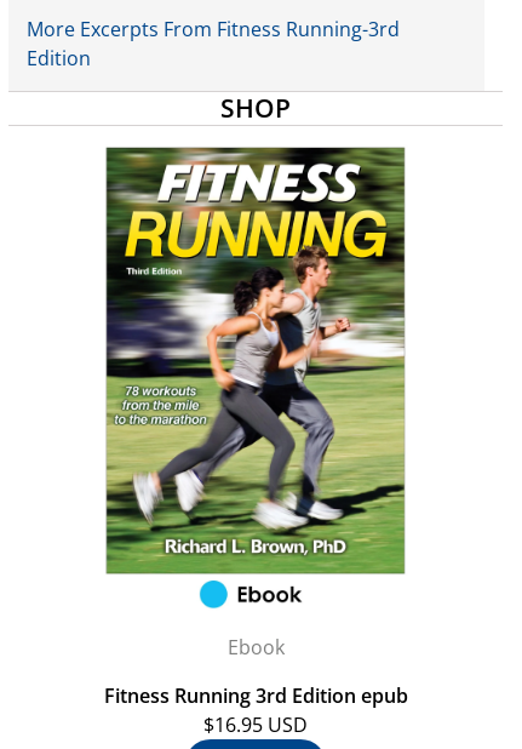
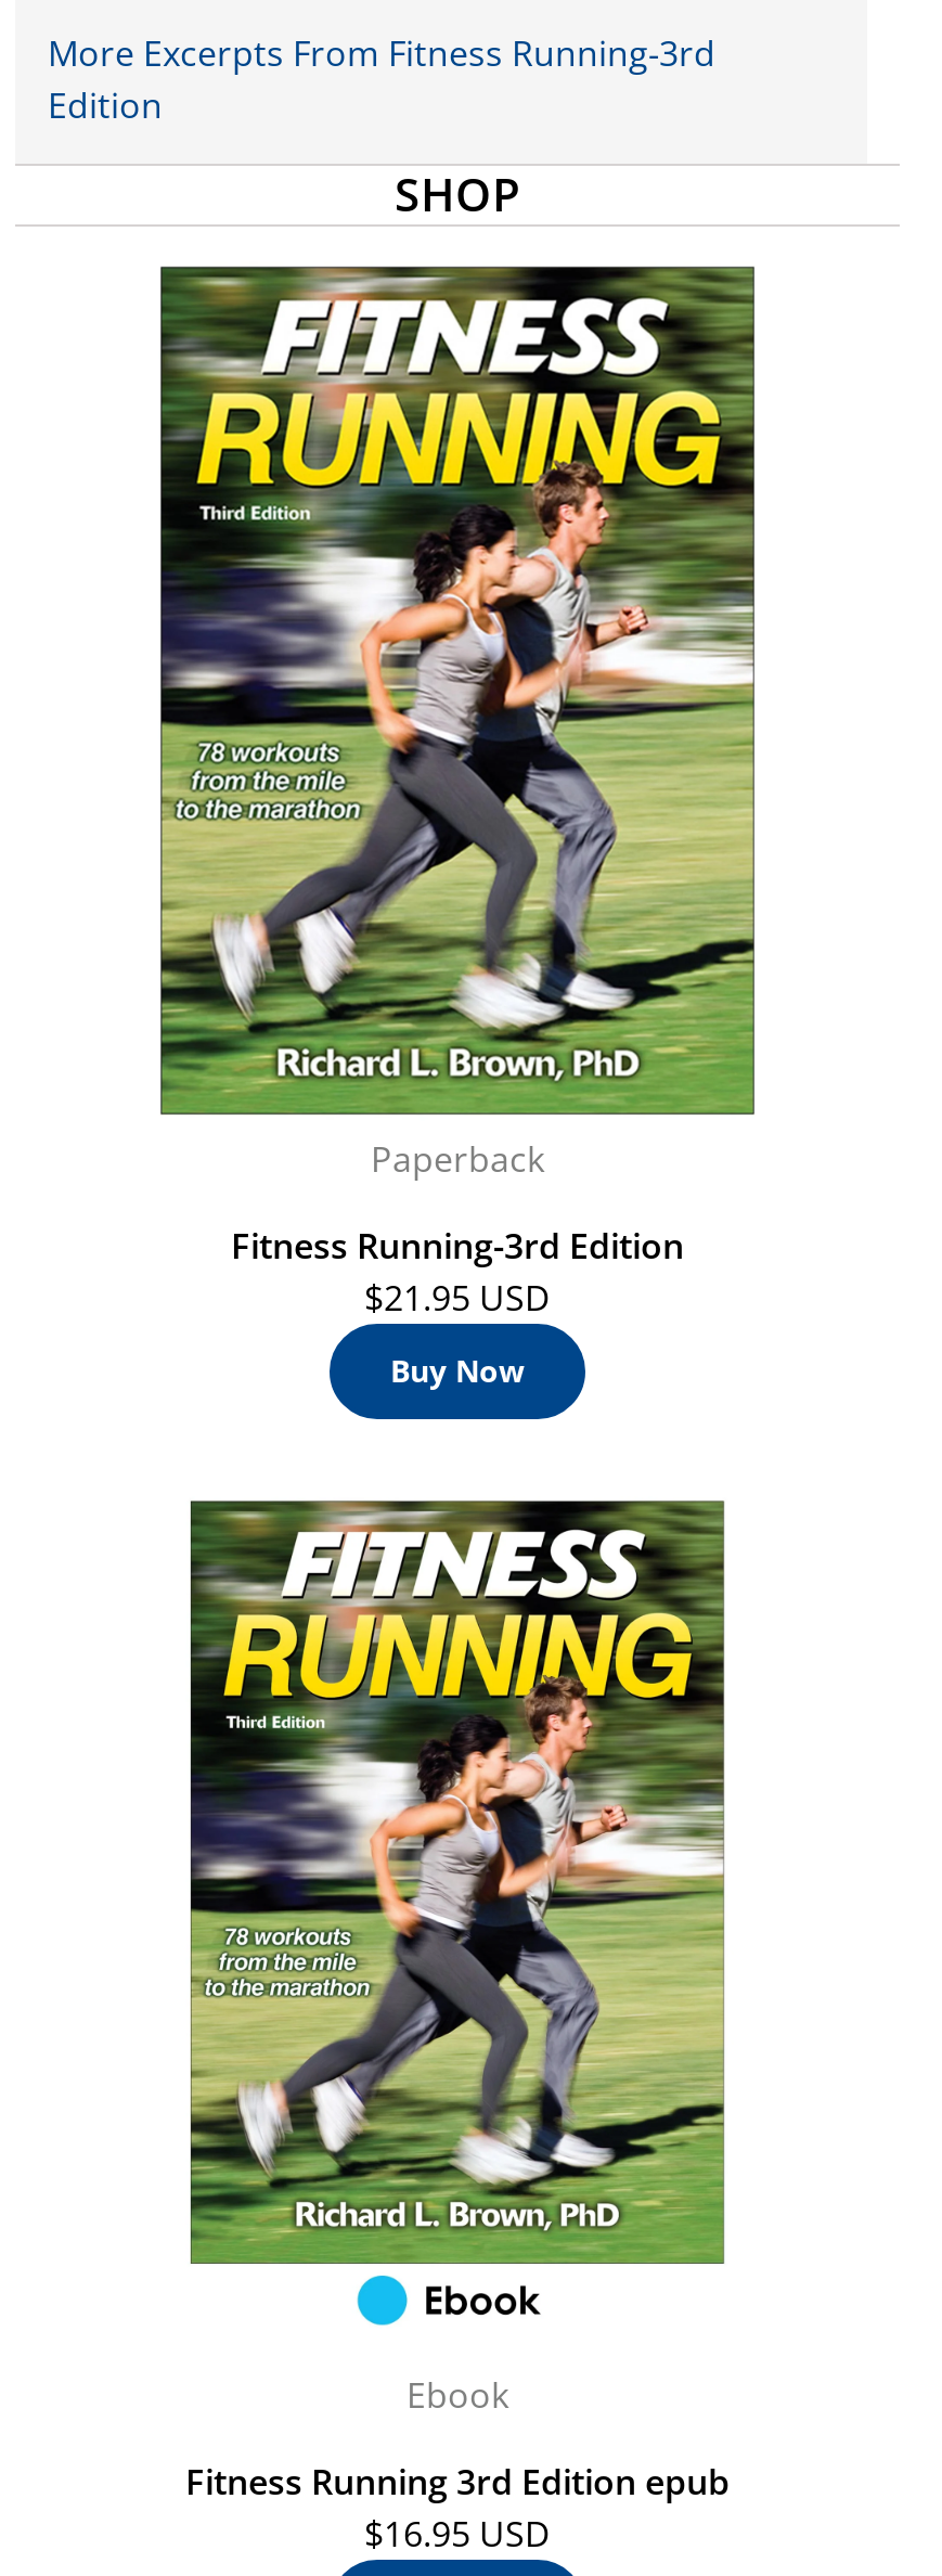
+ [image]
+ Paperback
+ Fitness Running-3rd Edition
+ $21.95 USD
+ Buy Now
